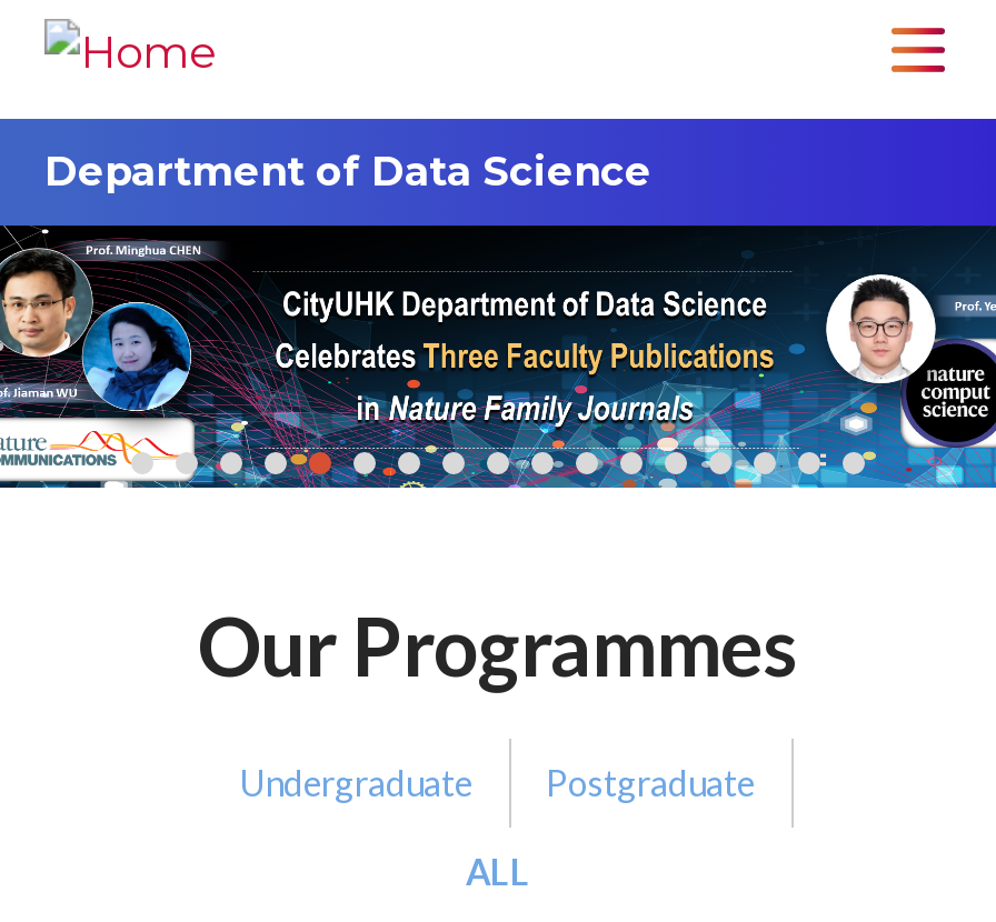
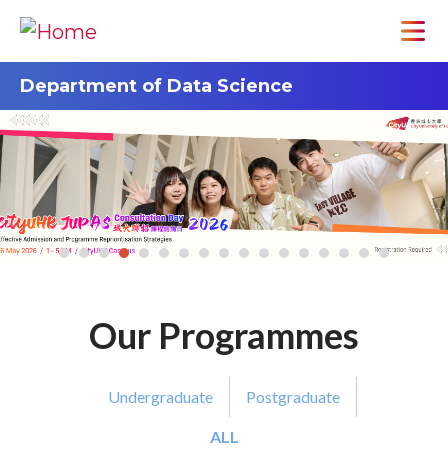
- [image]
+ [image]
